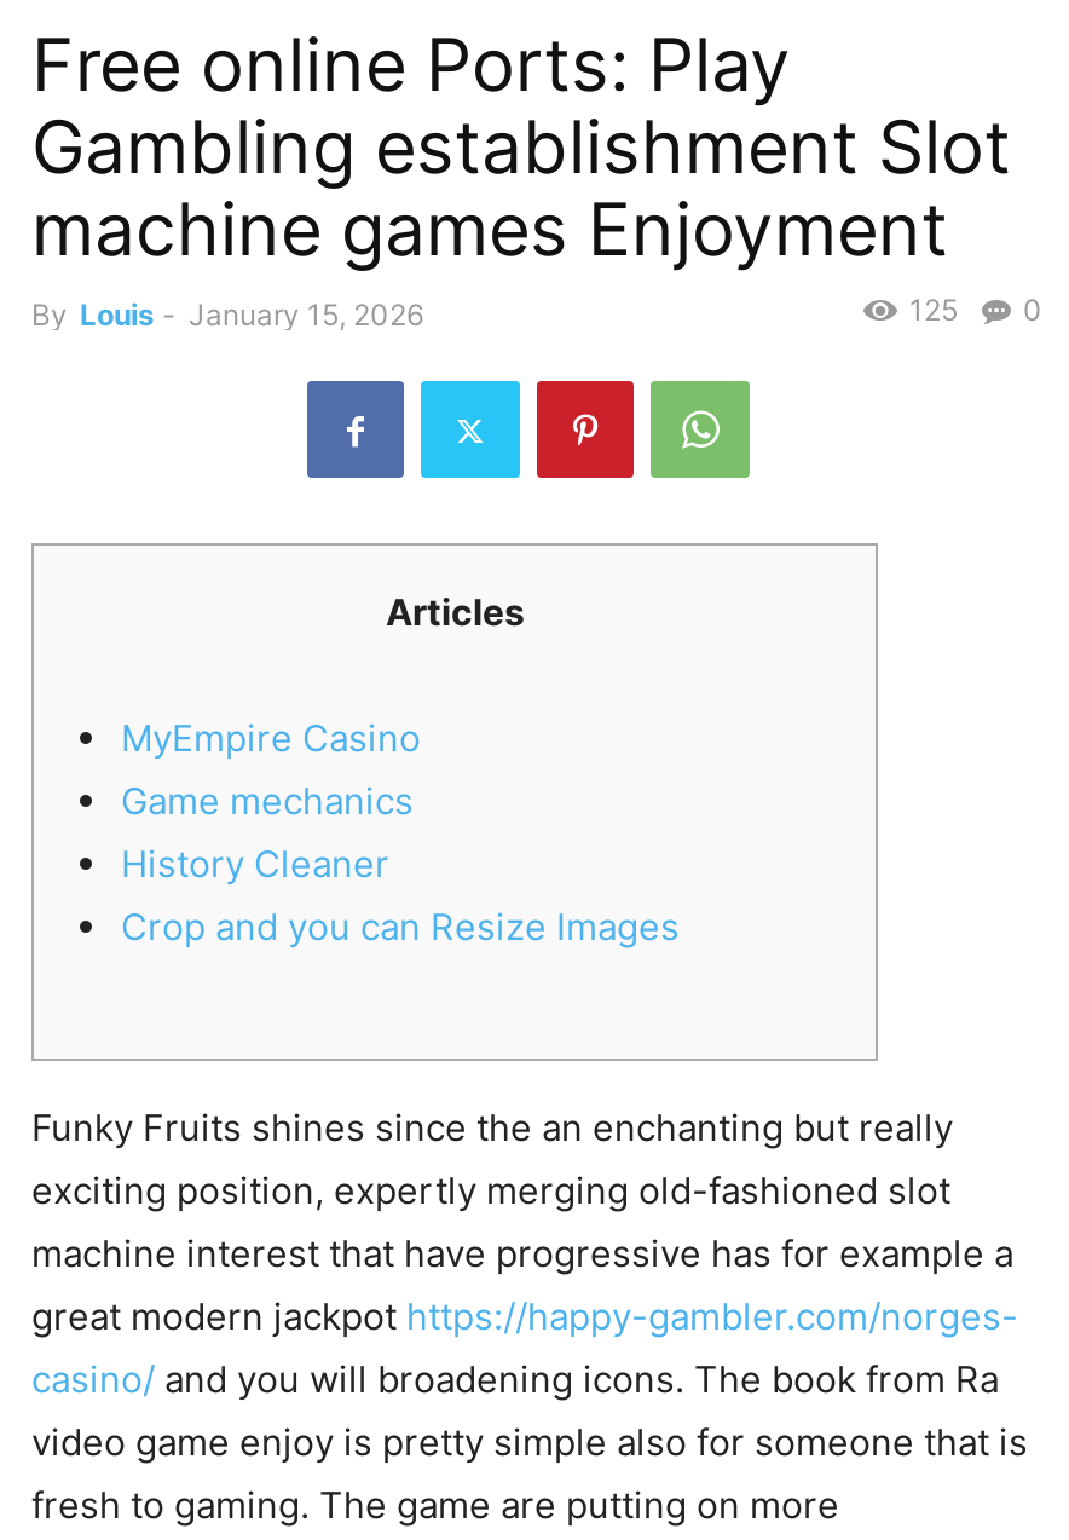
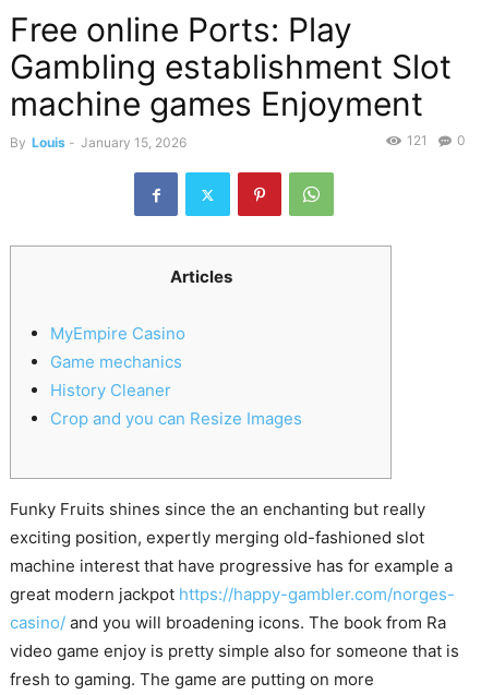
- 125 0
+ 121 0
